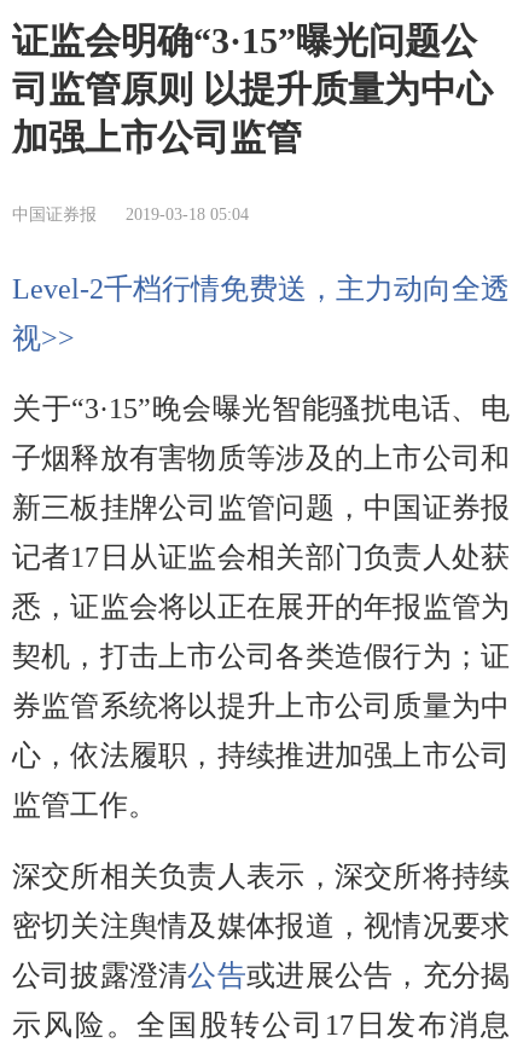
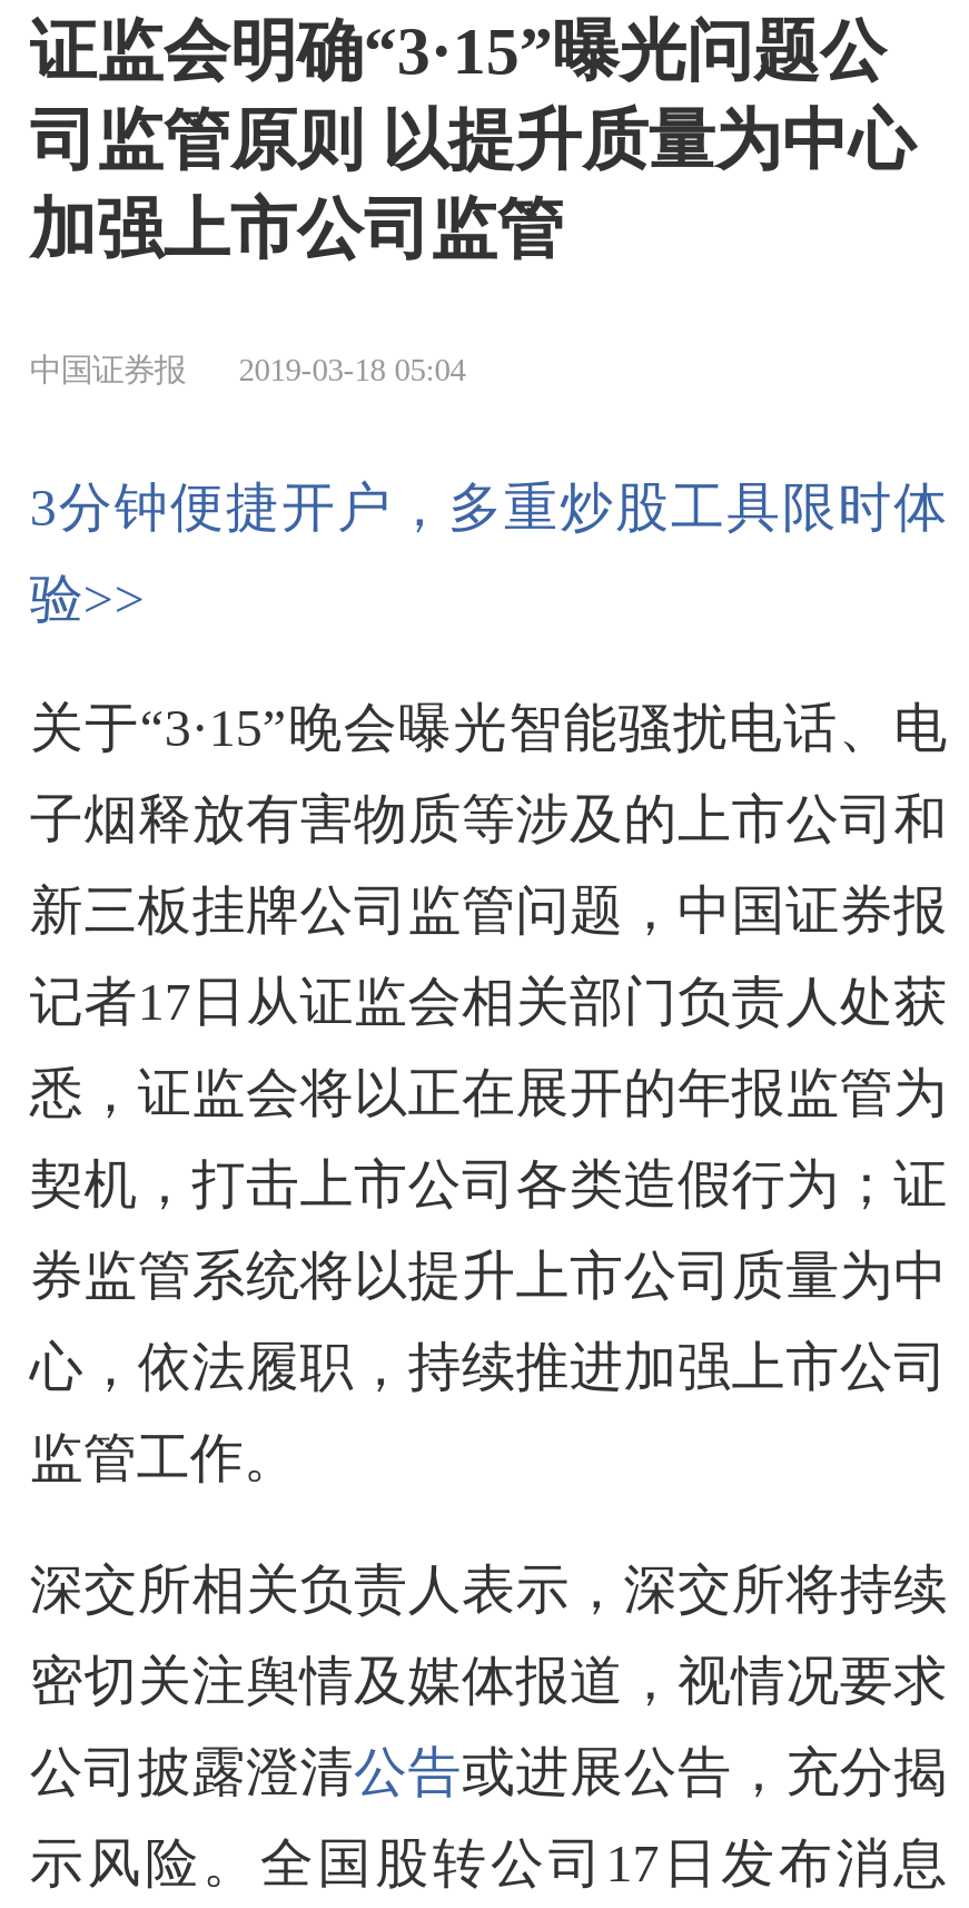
- Level-2千档行情免费送，主力动向全透
+ 3分钟便捷开户，多重炒股工具限时体

- 视>>
+ 验>>
